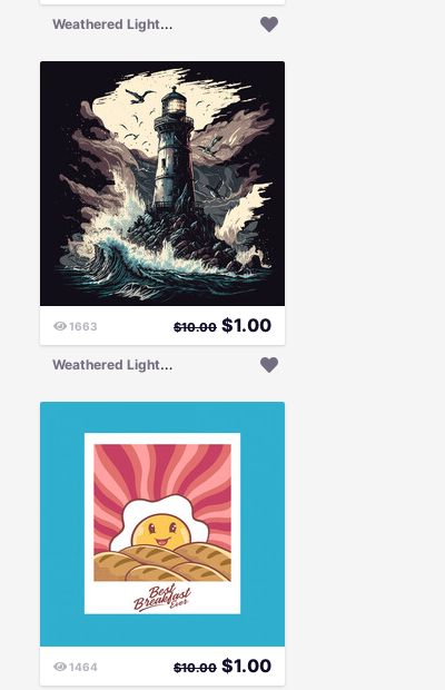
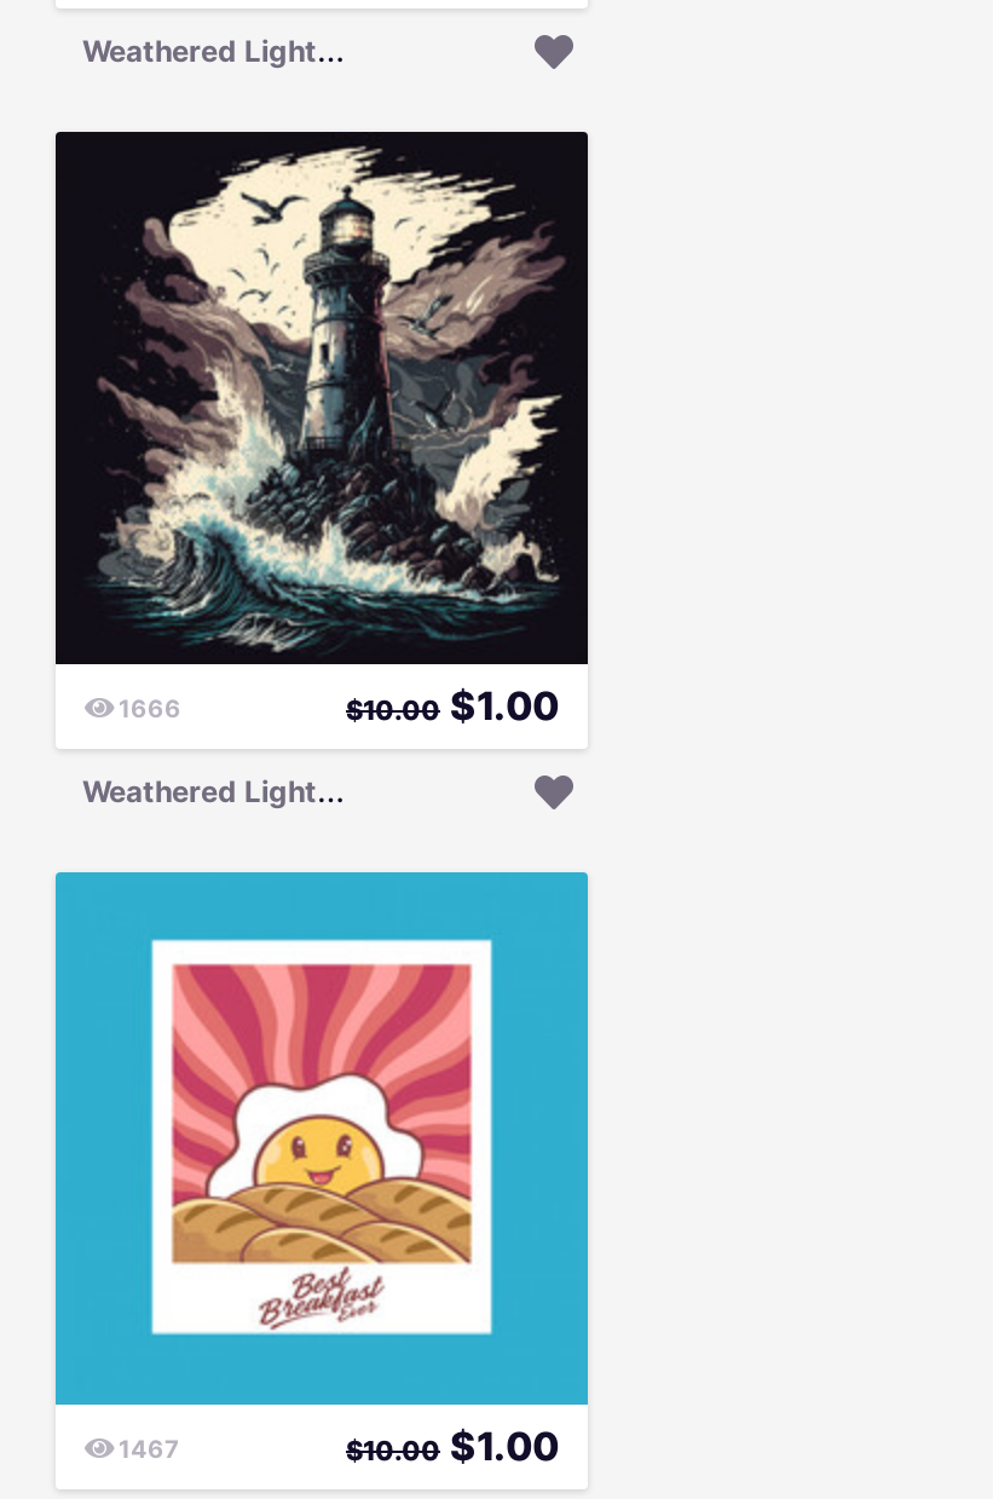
- 1663
+ 1666

- 1464
+ 1467
